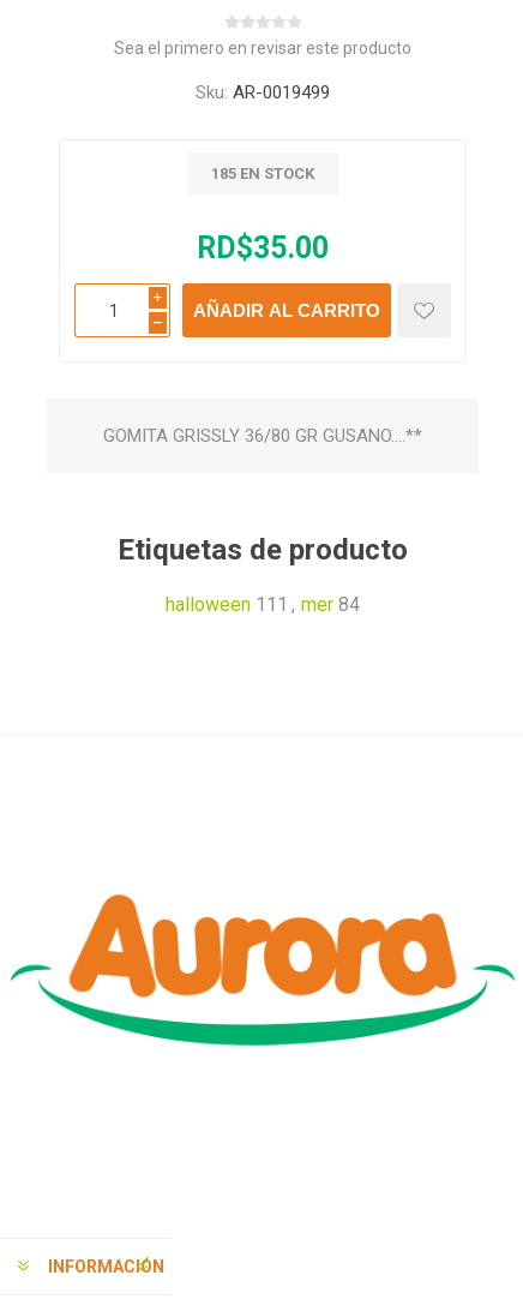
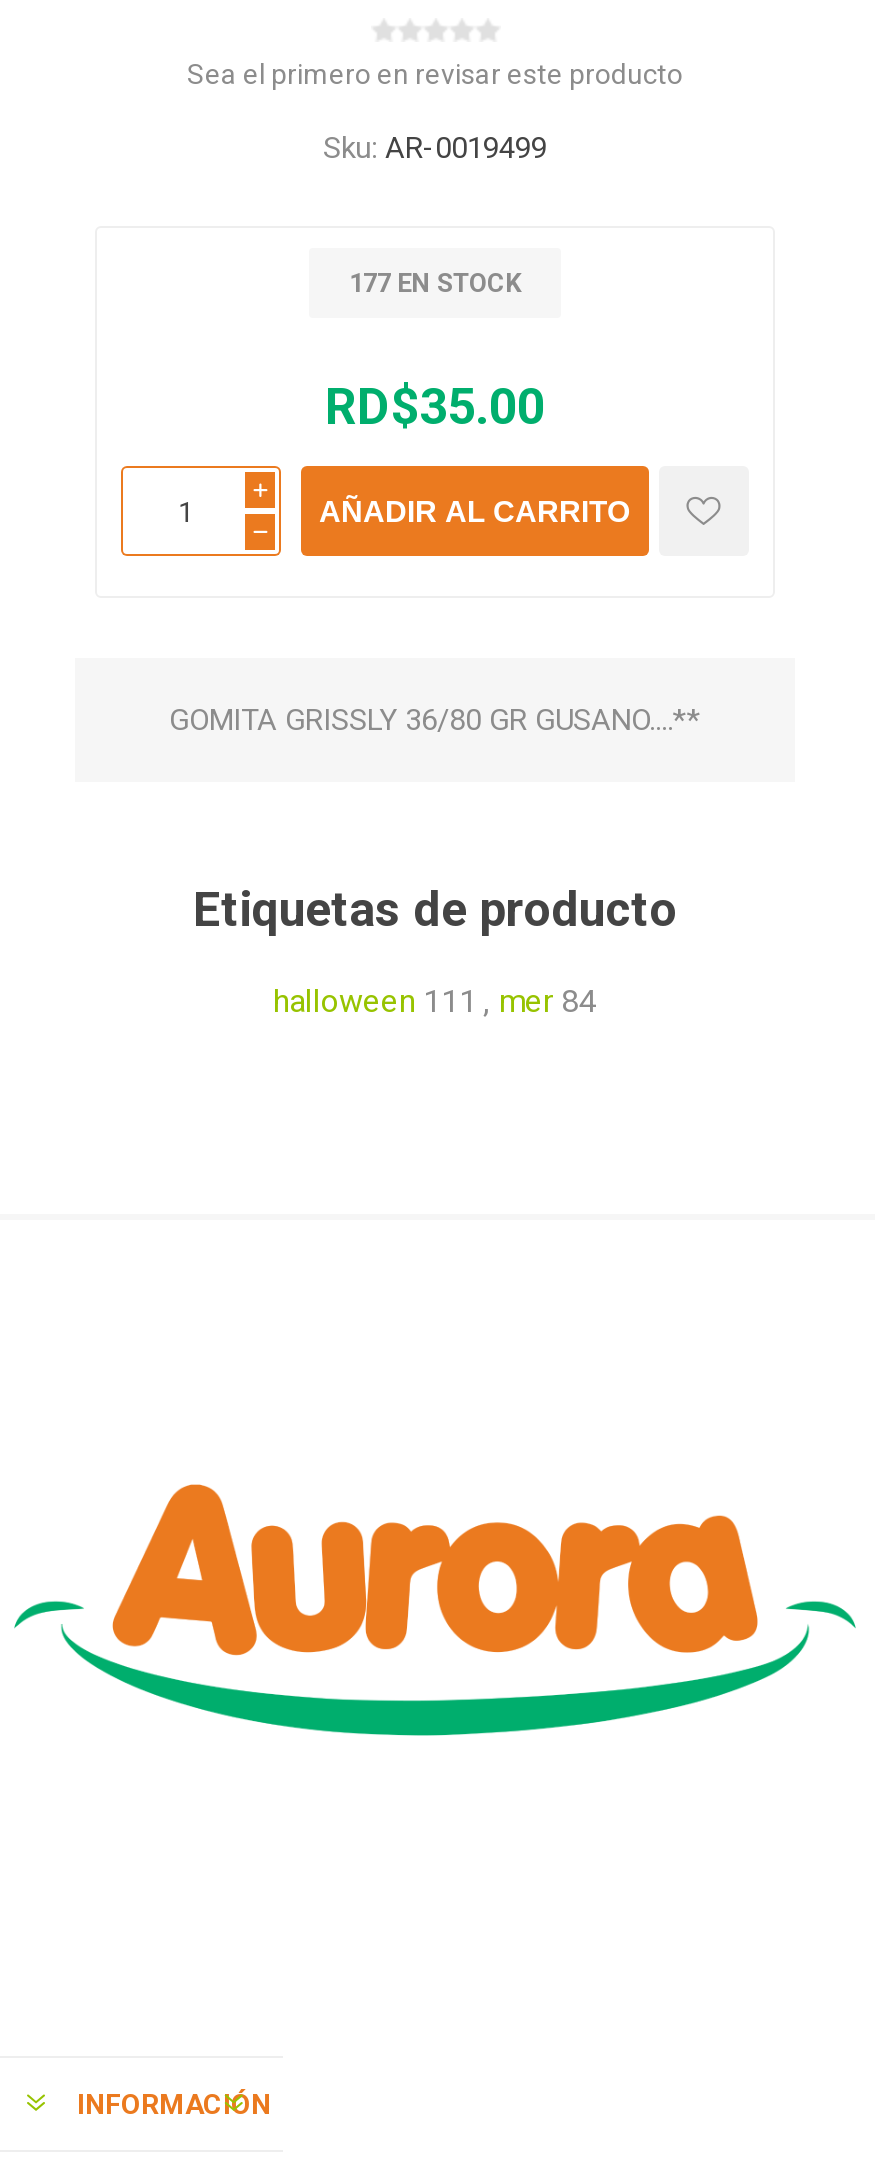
- 185 EN STOCK
+ 177 EN STOCK
